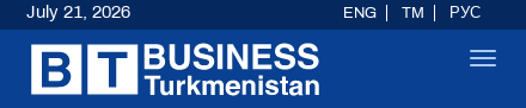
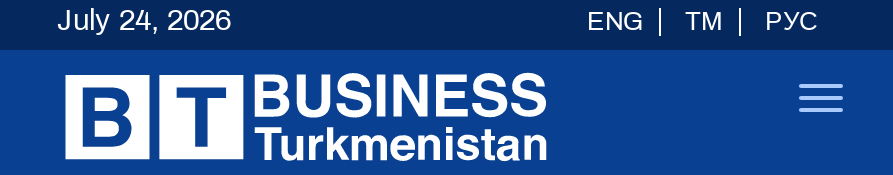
- July 21, 2026
+ July 24, 2026
